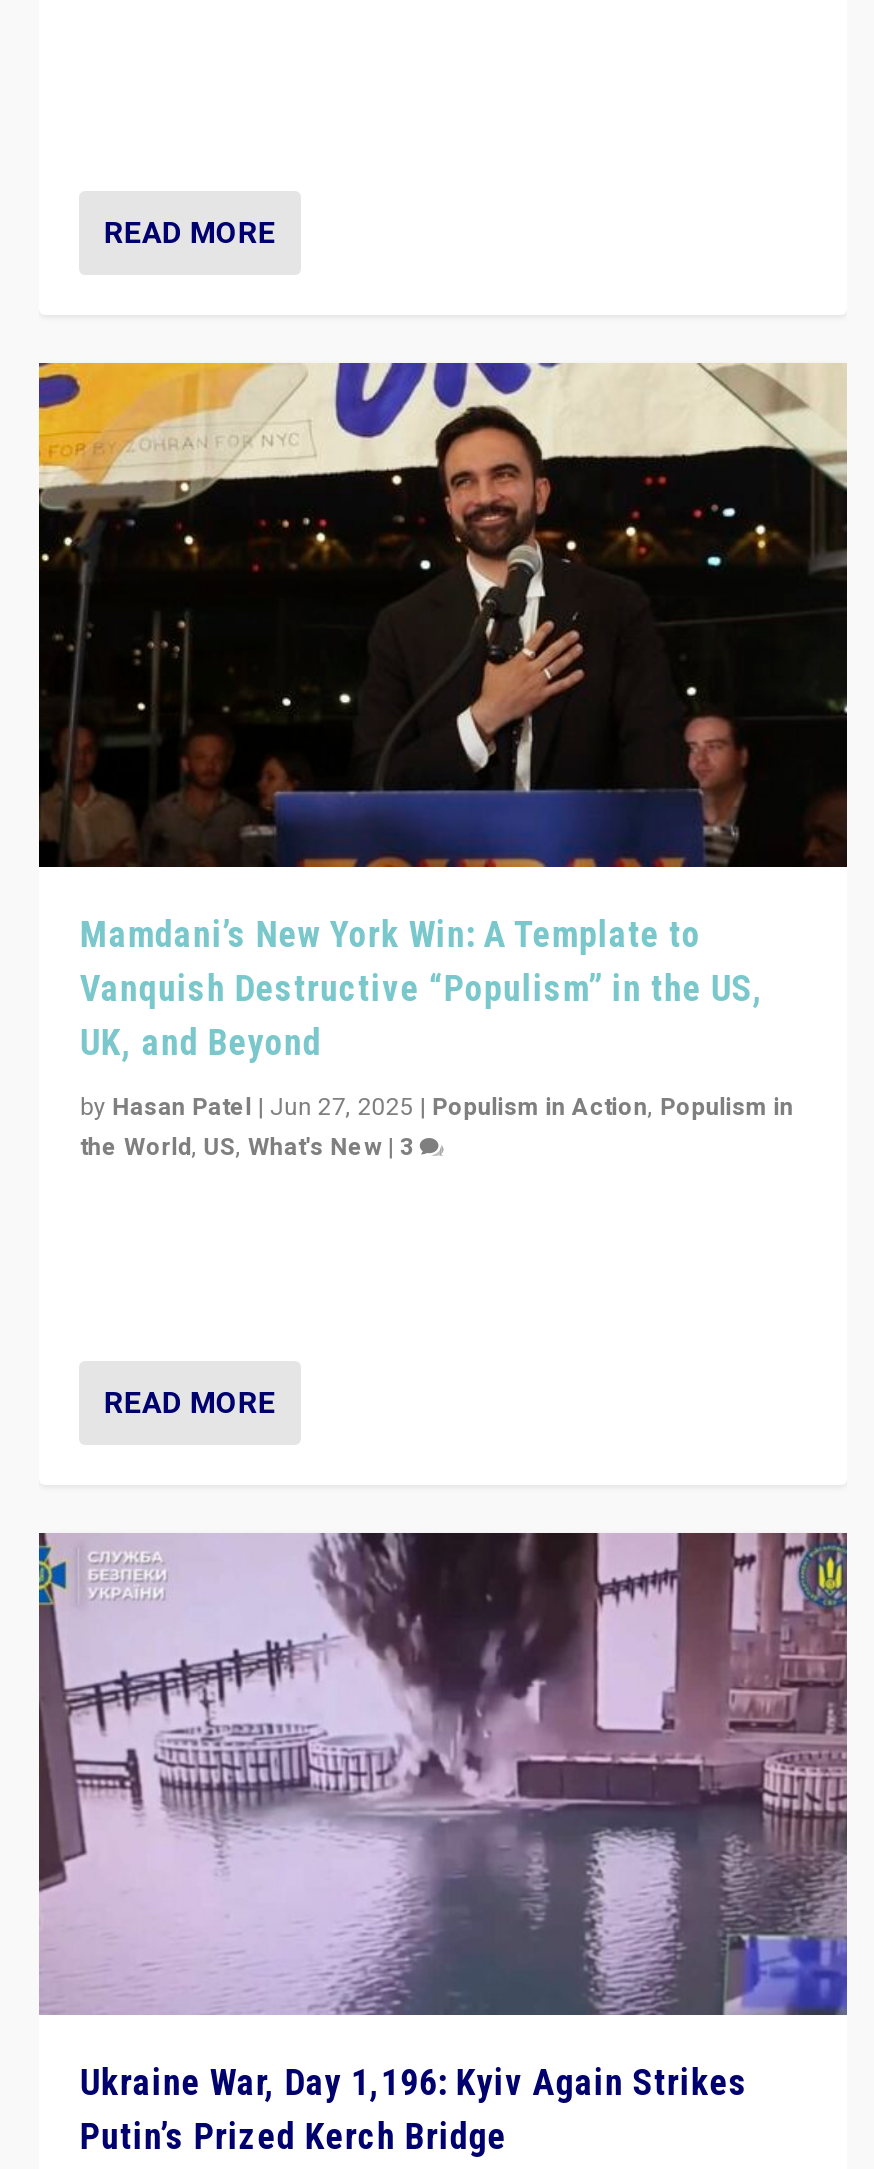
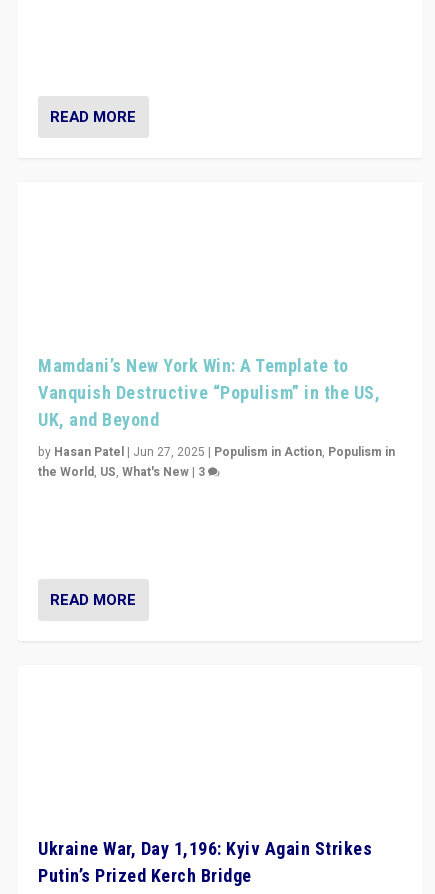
- [image]

- [image]
